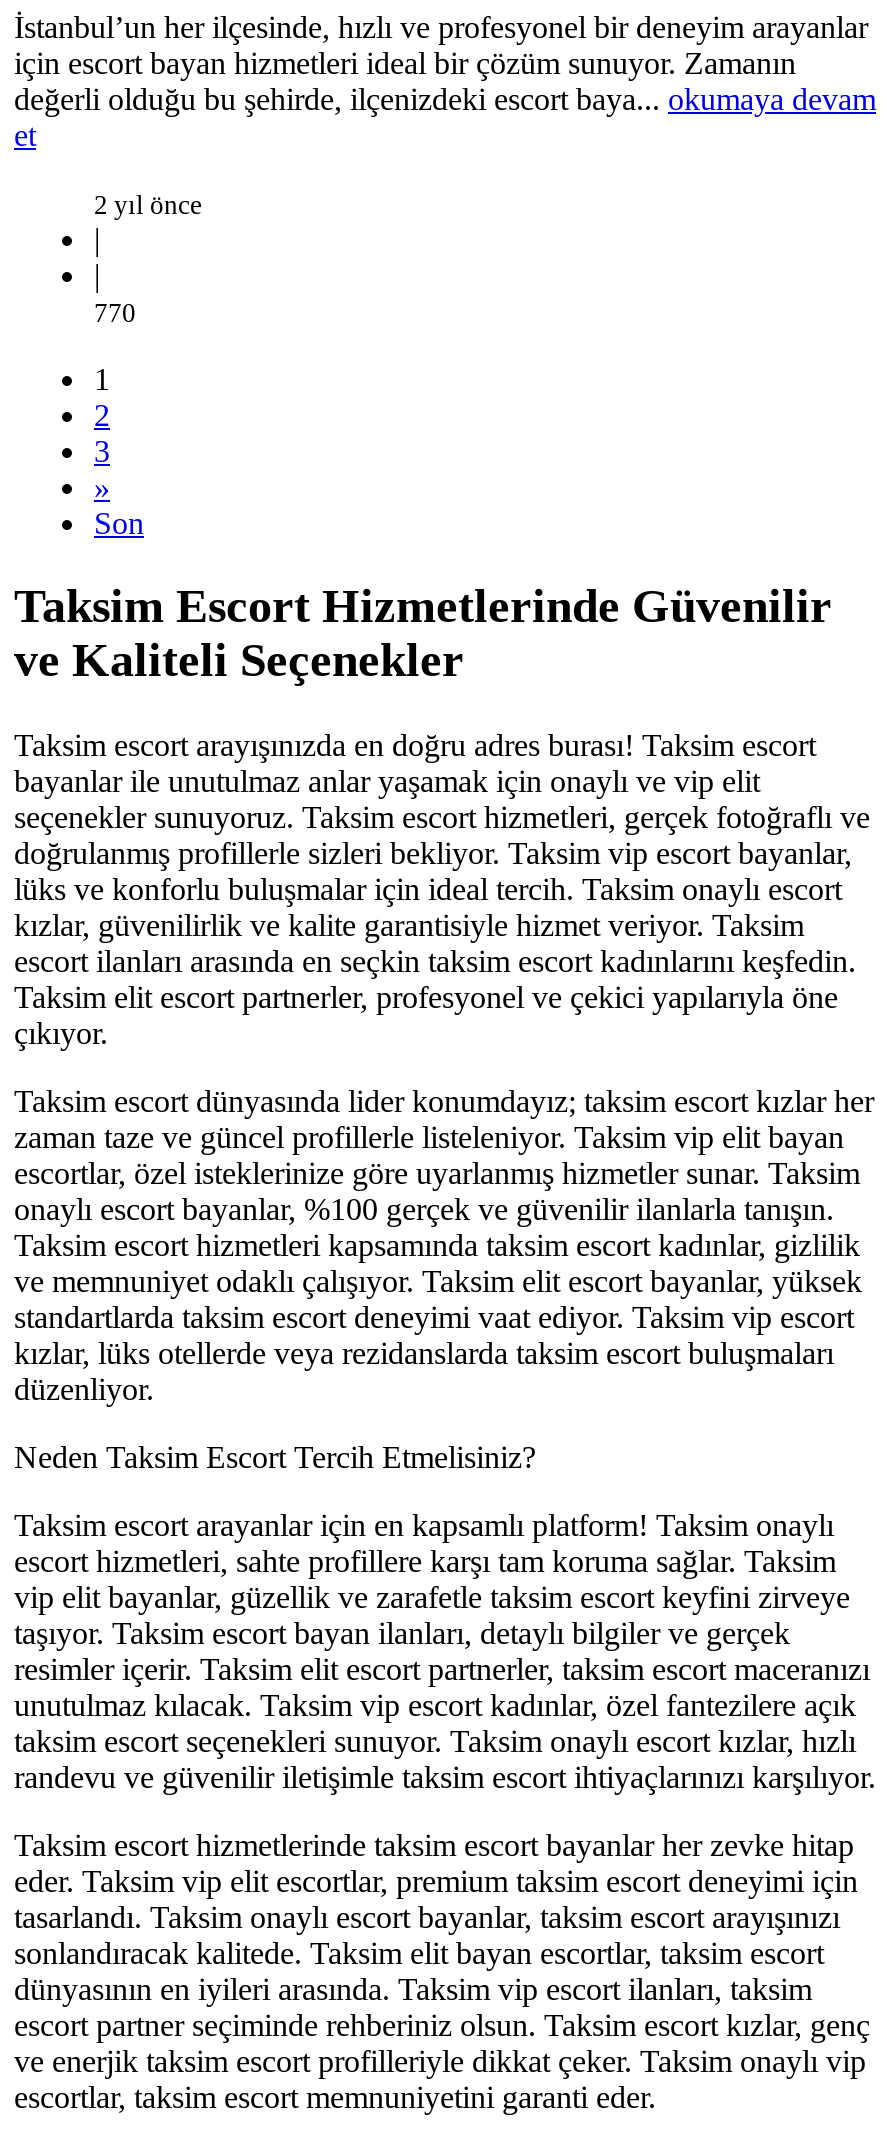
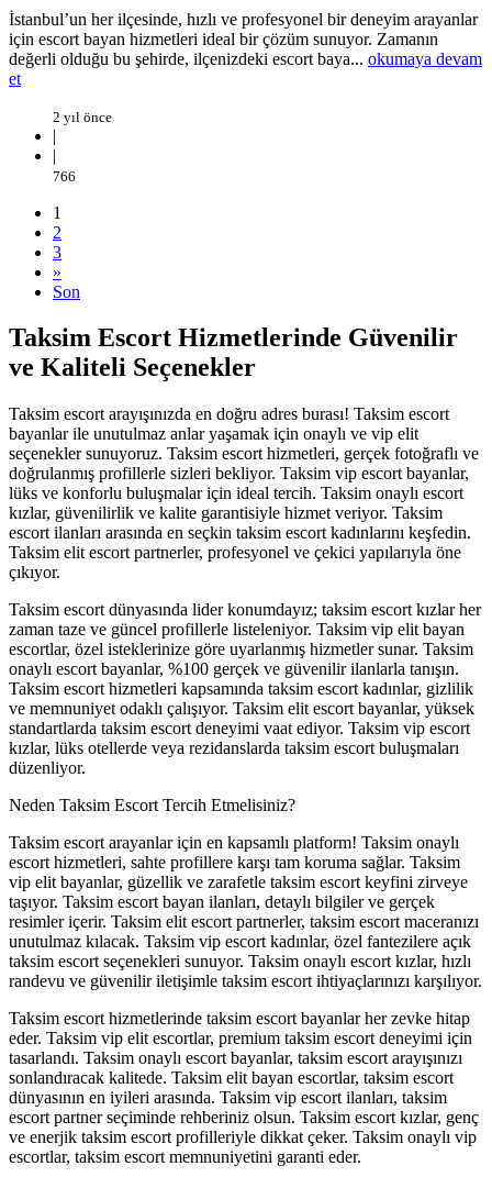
- 770
+ 766
